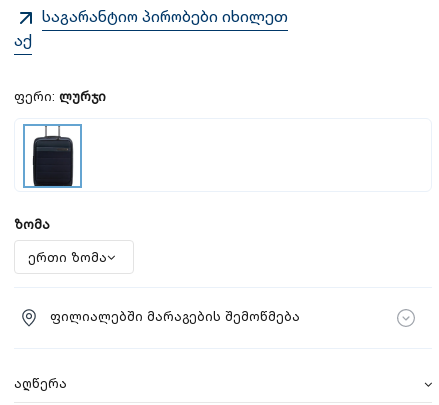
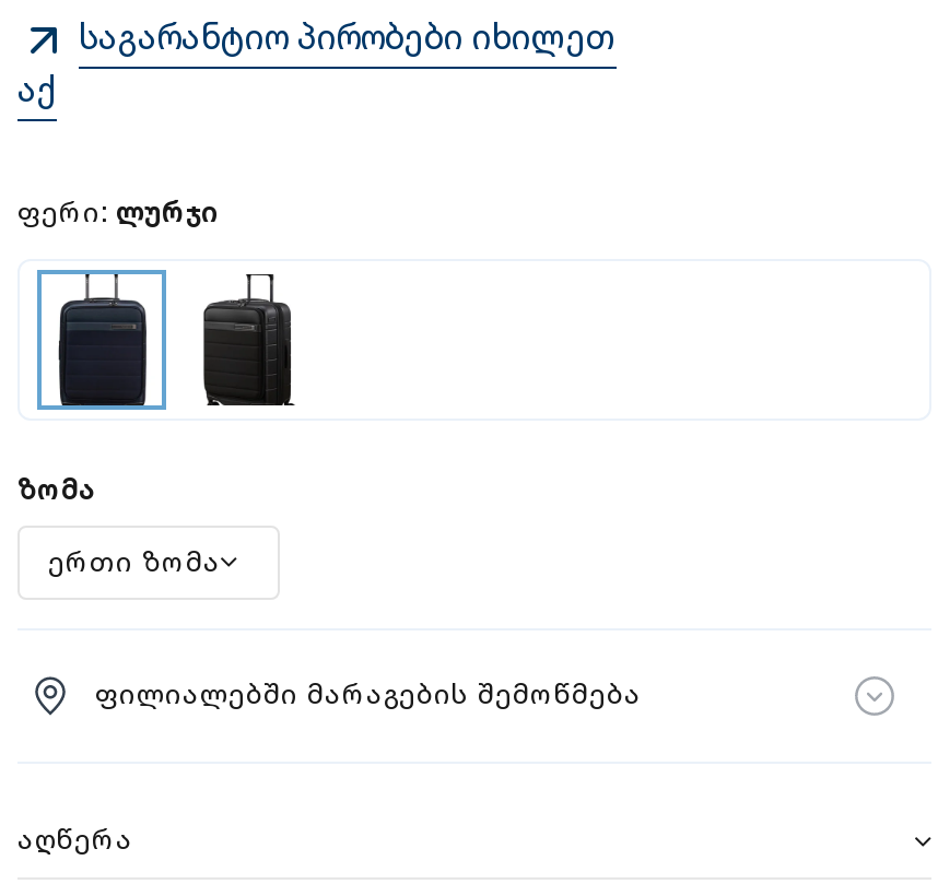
+ [image]
